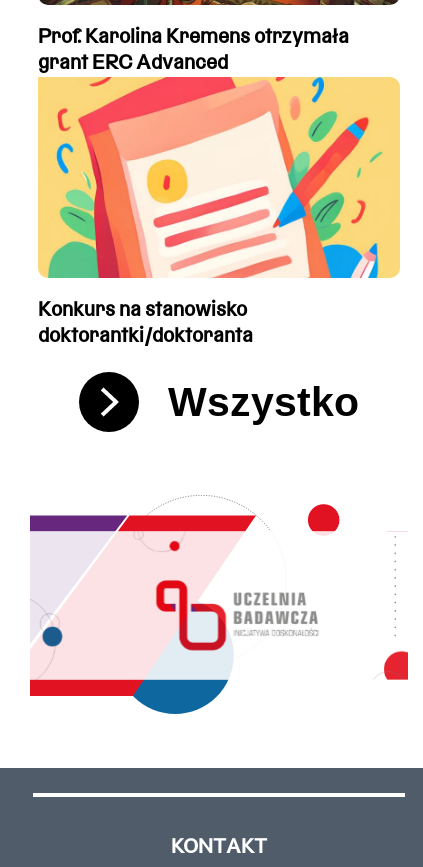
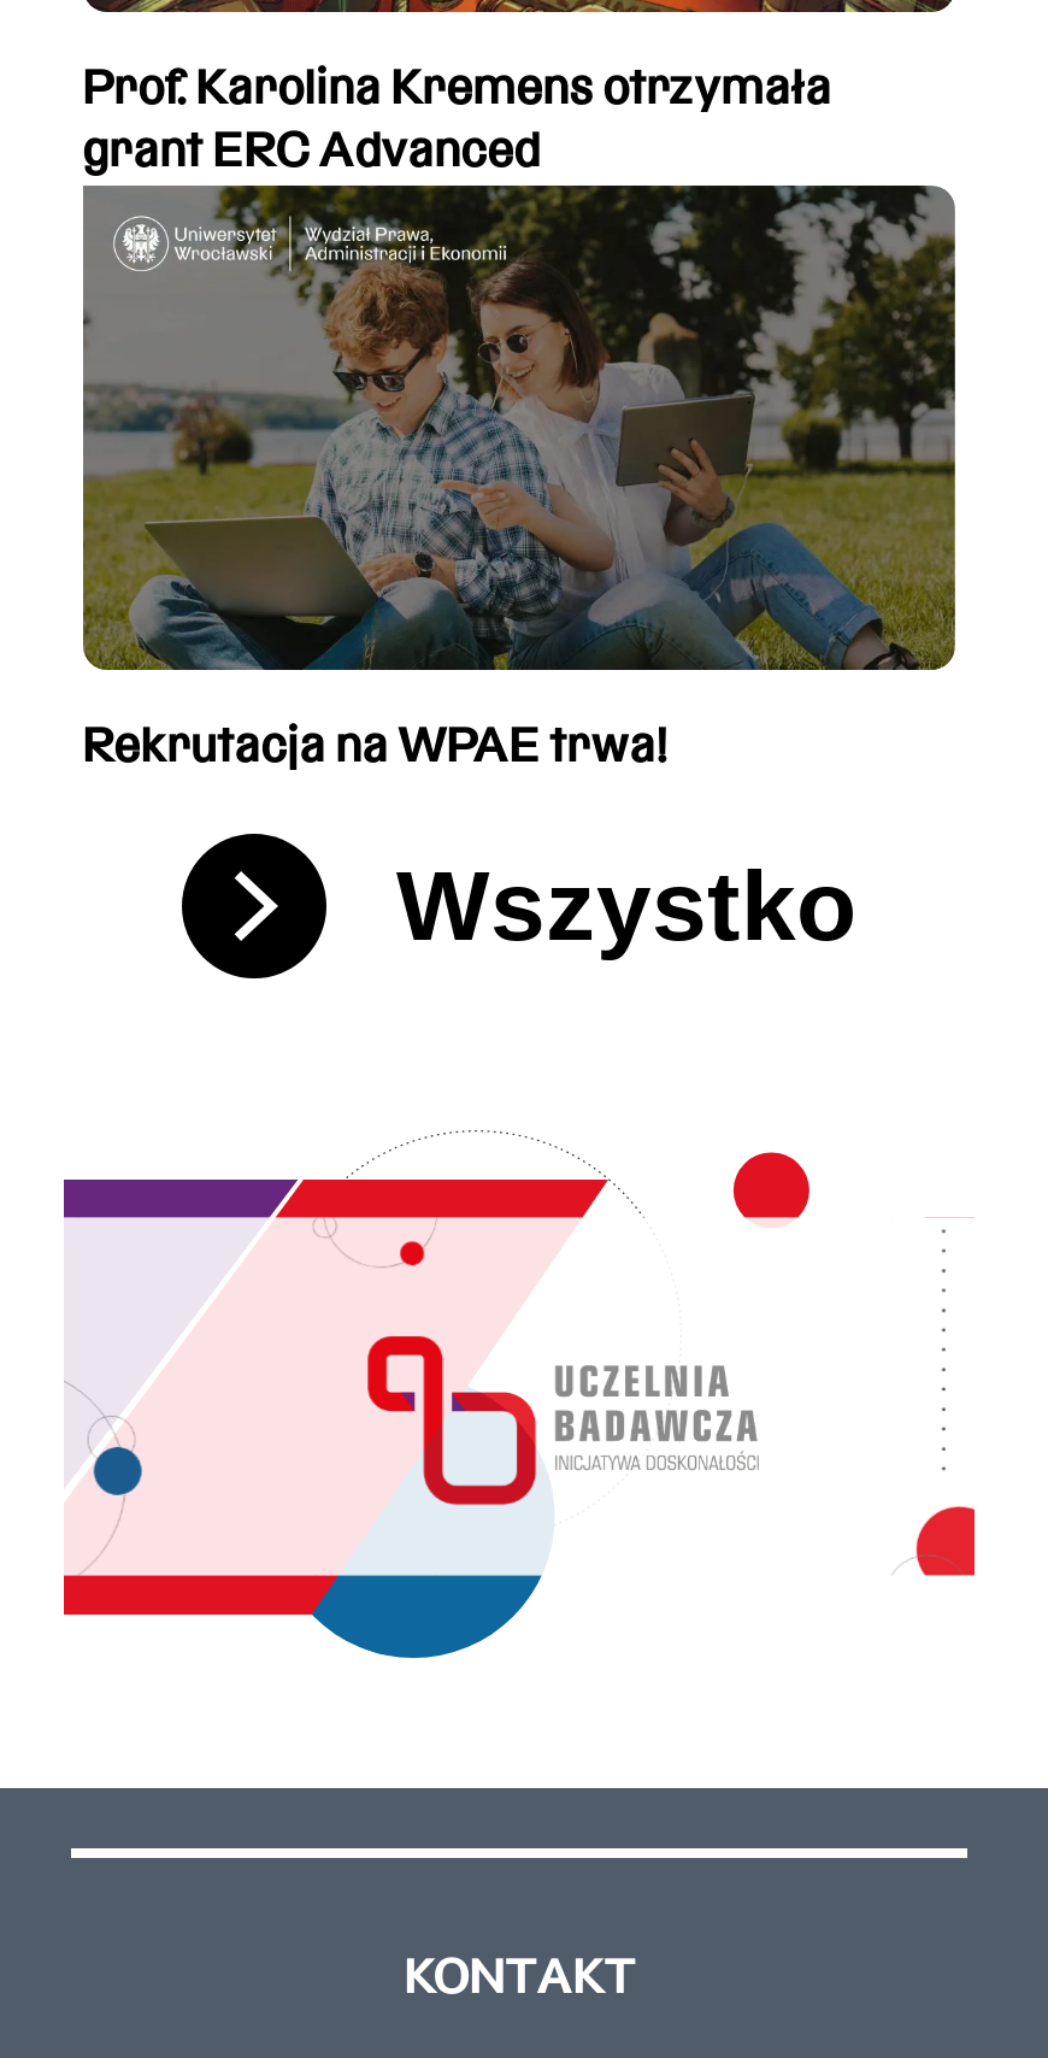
- [image]
- Konkurs na stanowisko
- doktorantki/doktoranta
+ [image]
+ Rekrutacja na WPAE trwa!
